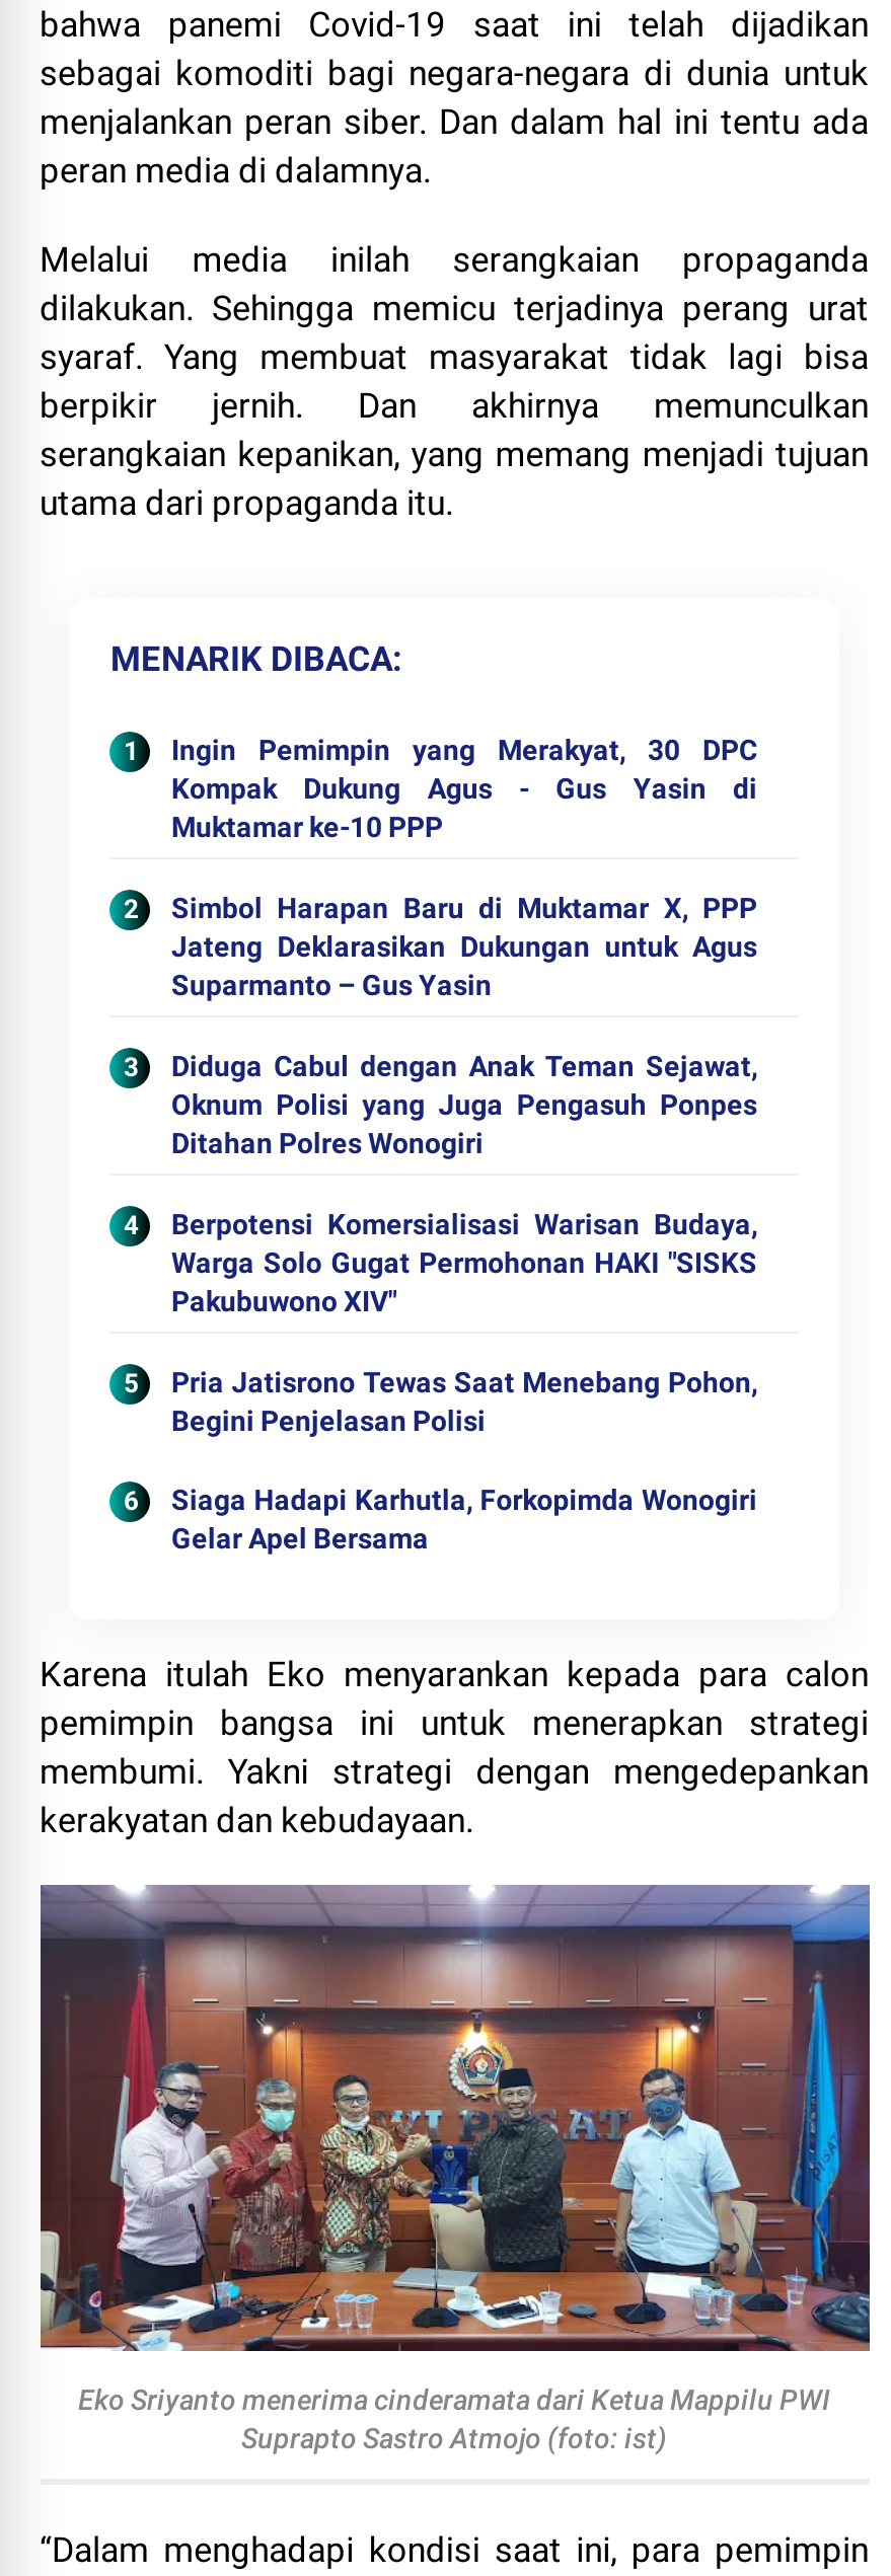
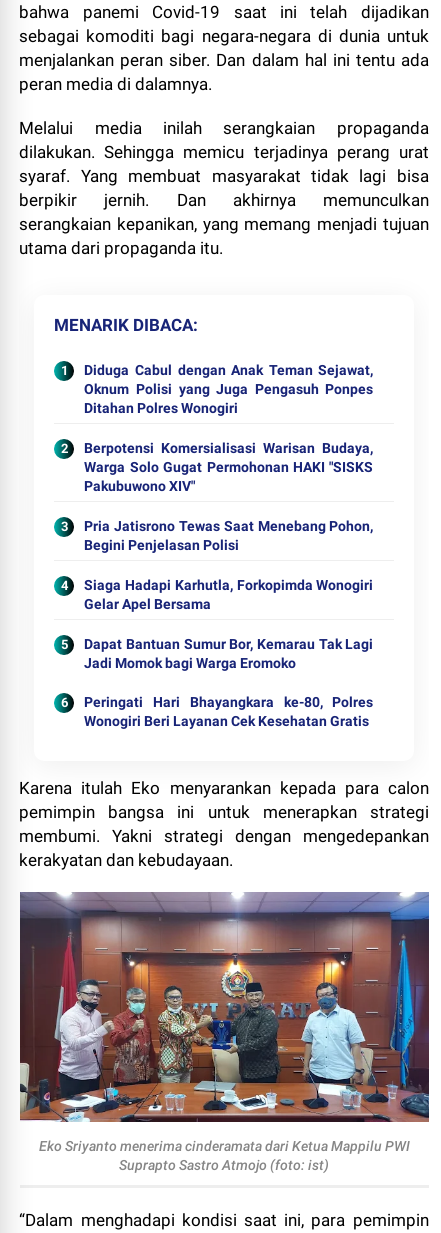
- Ingin Pemimpin yang Merakyat, 30 DPC
- Kompak Dukung Agus - Gus Yasin di
- Muktamar ke-10 PPP
- Simbol Harapan Baru di Muktamar X, PPP
- Jateng Deklarasikan Dukungan untuk Agus
- Suparmanto – Gus Yasin

moved up: Diduga Cabul dengan Anak Teman Sejawat, | Oknum Polisi yang Juga Pengasuh Ponpes | Ditahan Polres Wonogiri | ... | Siaga Hadapi Karhutla, Forkopimda Wonogiri | Gelar Apel Bersama

+ Dapat Bantuan Sumur Bor, Kemarau Tak Lagi
+ Jadi Momok bagi Warga Eromoko
+ Peringati Hari Bhayangkara ke-80, Polres
+ Wonogiri Beri Layanan Cek Kesehatan Gratis
